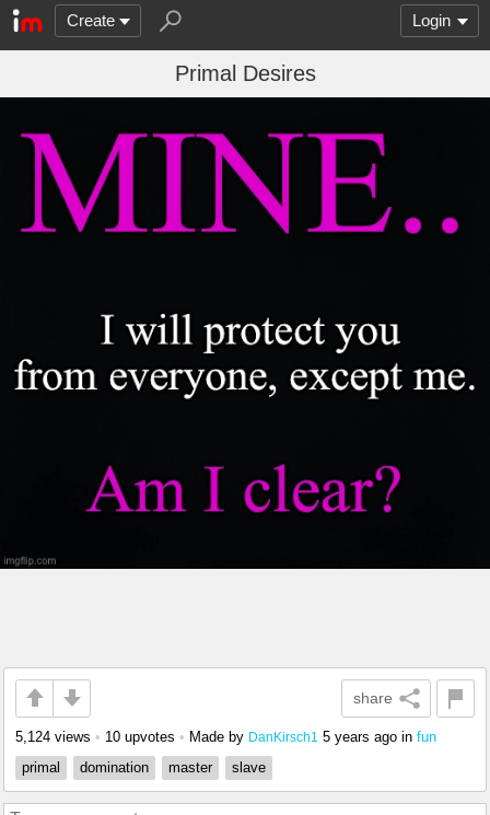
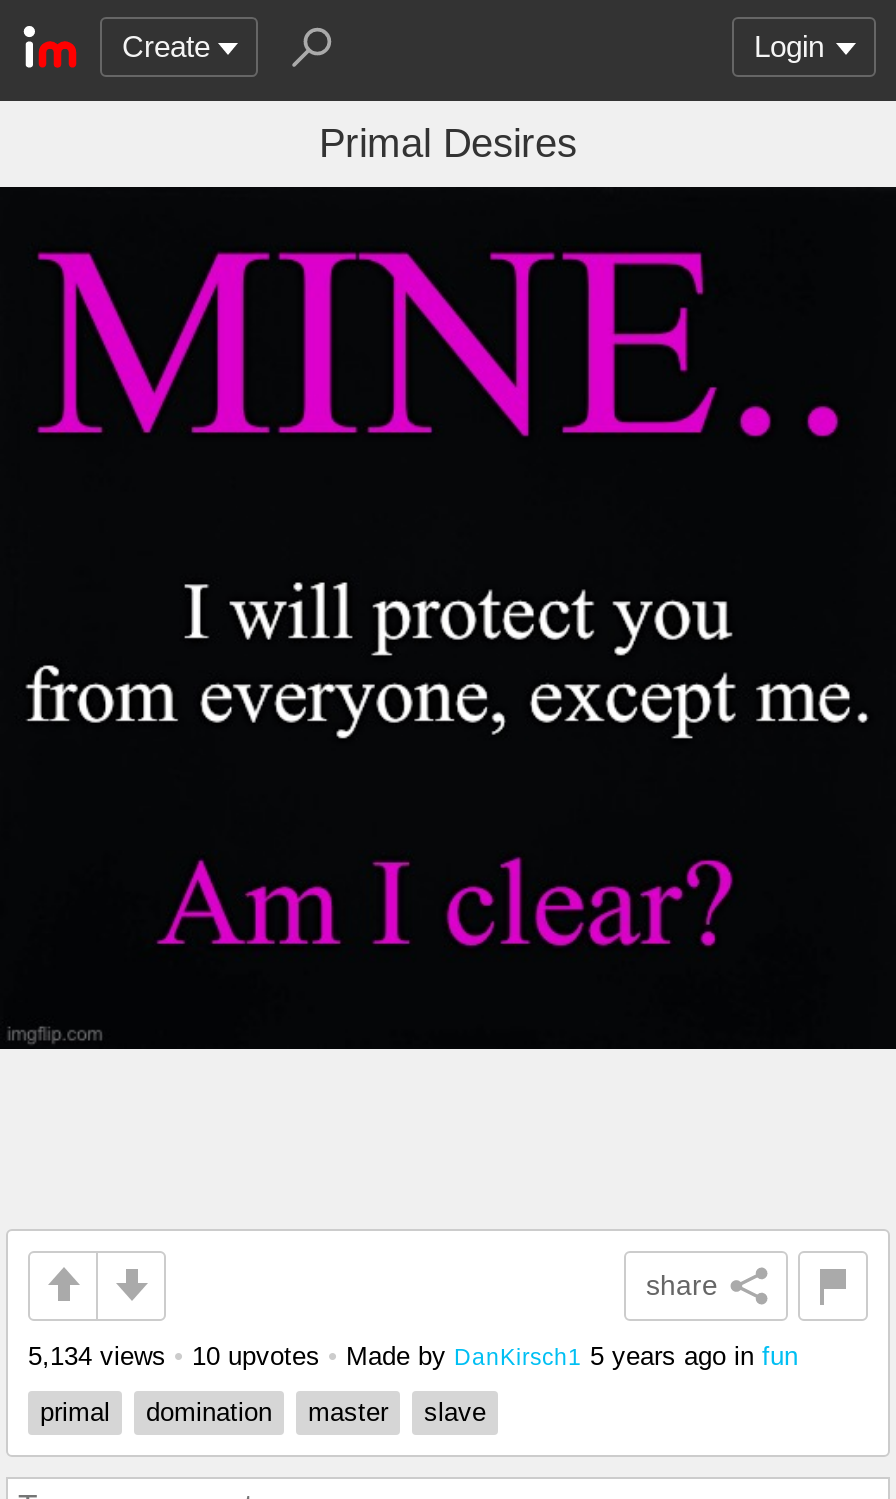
- 5,124 views • 10 upvotes • Made by DanKirsch1 5 years ago in fun
+ 5,134 views • 10 upvotes • Made by DanKirsch1 5 years ago in fun
